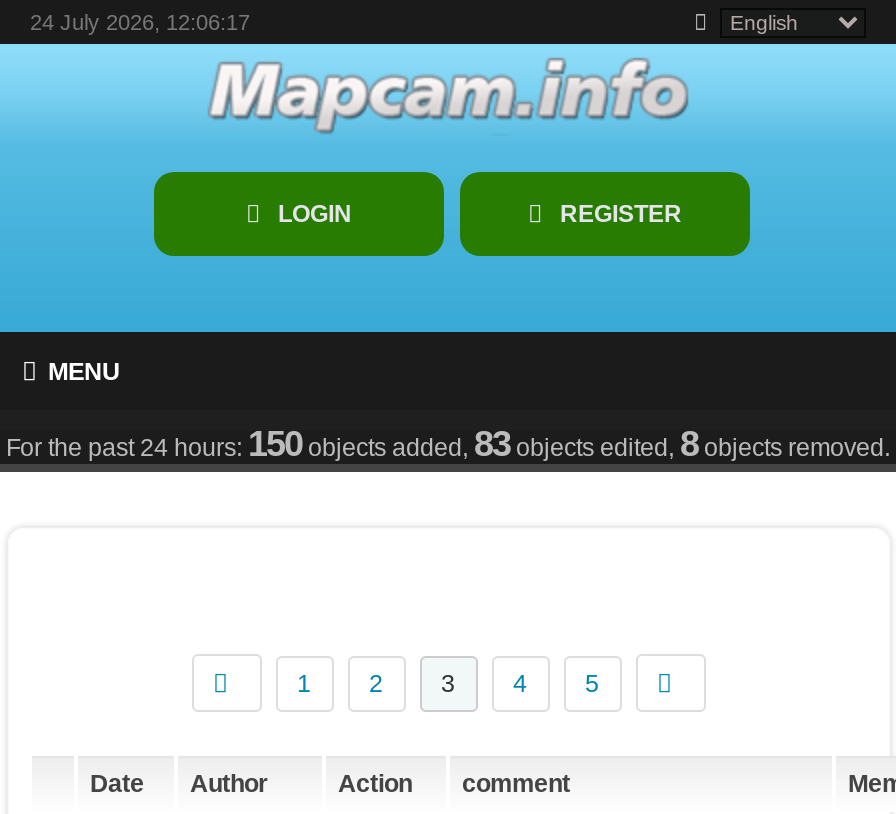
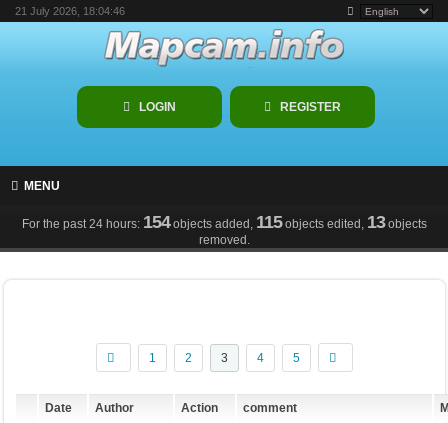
- 24 July 2026, 12:06:17
+ 21 July 2026, 18:04:46

- For the past 24 hours: 150objects added, 83objects edited, 8objects removed.
+ For the past 24 hours: 154objects added, 115objects edited, 13objects
+ removed.
